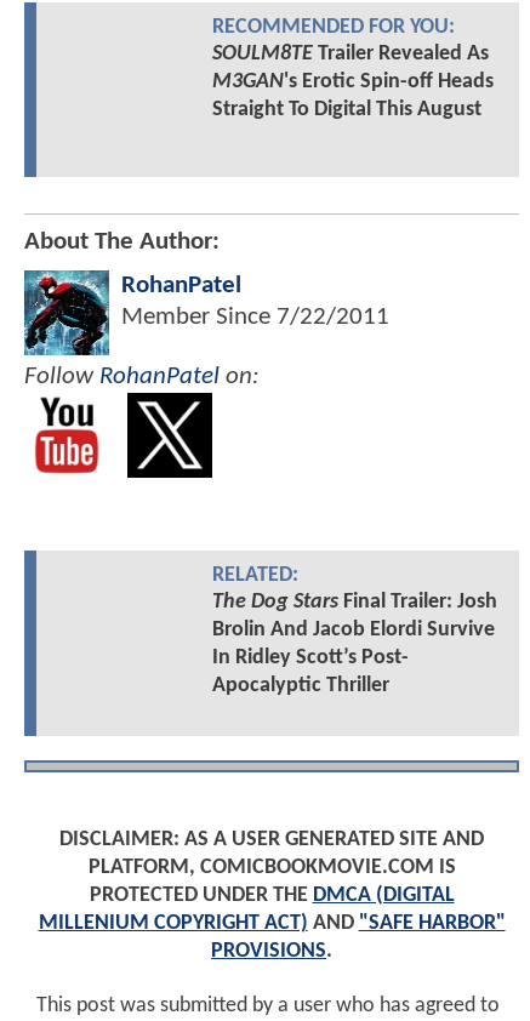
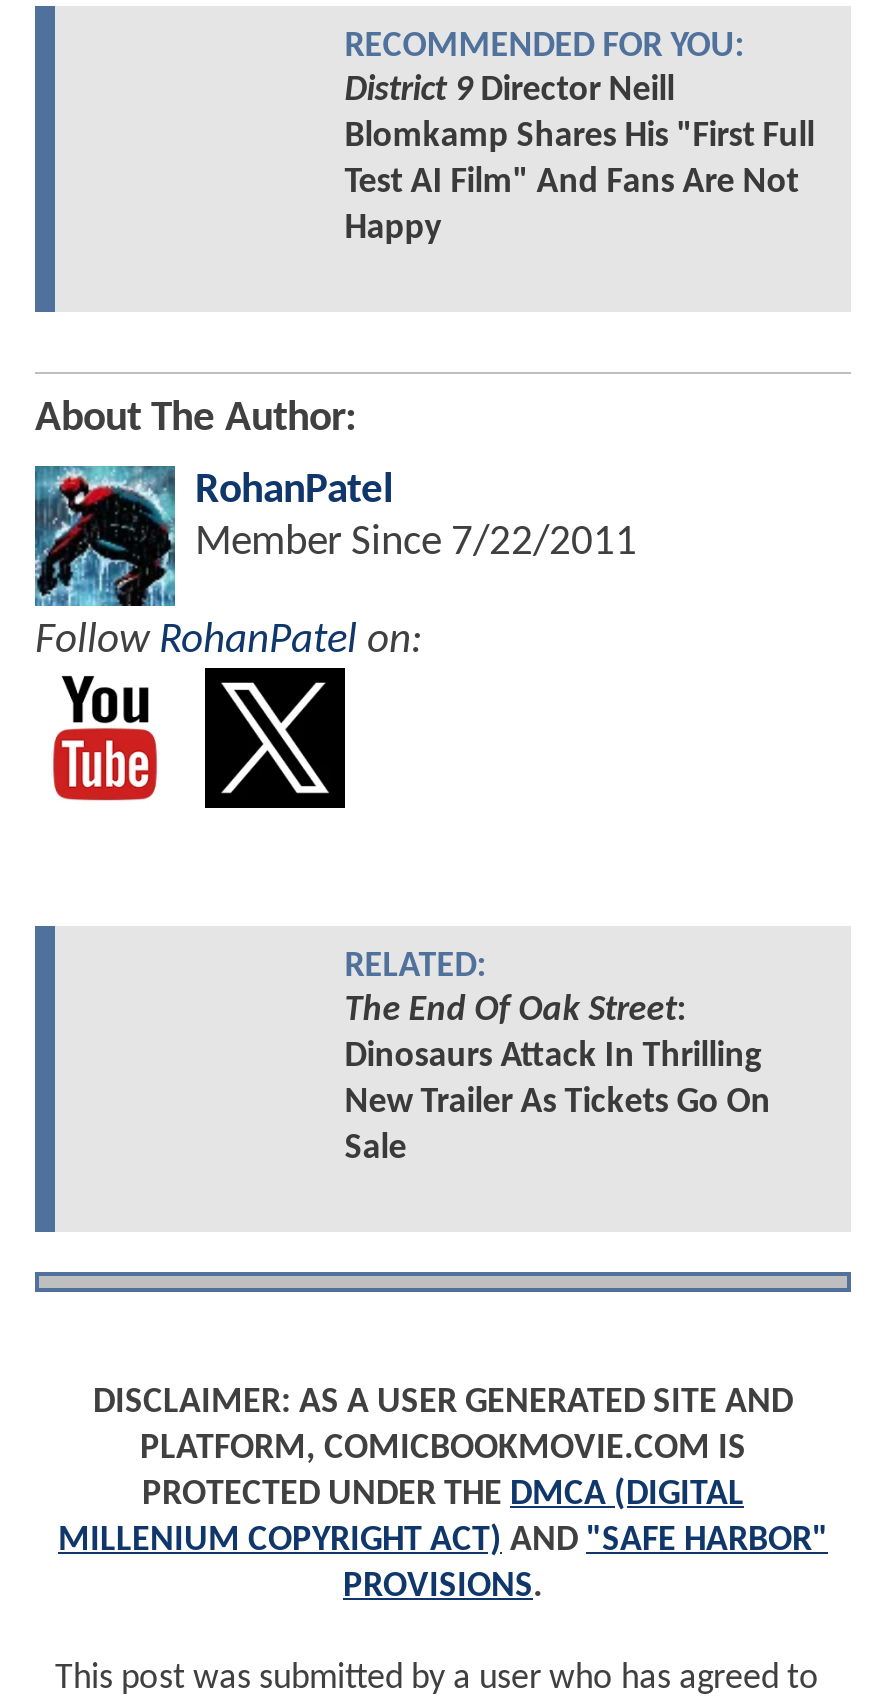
- SOULM8TE Trailer Revealed As
- M3GAN's Erotic Spin-off Heads
- Straight To Digital This August
+ District 9 Director Neill
+ Blomkamp Shares His "First Full
+ Test AI Film" And Fans Are Not
+ Happy

- The Dog Stars Final Trailer: Josh
- Brolin And Jacob Elordi Survive
- In Ridley Scott’s Post-
- Apocalyptic Thriller
+ The End Of Oak Street:
+ Dinosaurs Attack In Thrilling
+ New Trailer As Tickets Go On
+ Sale
